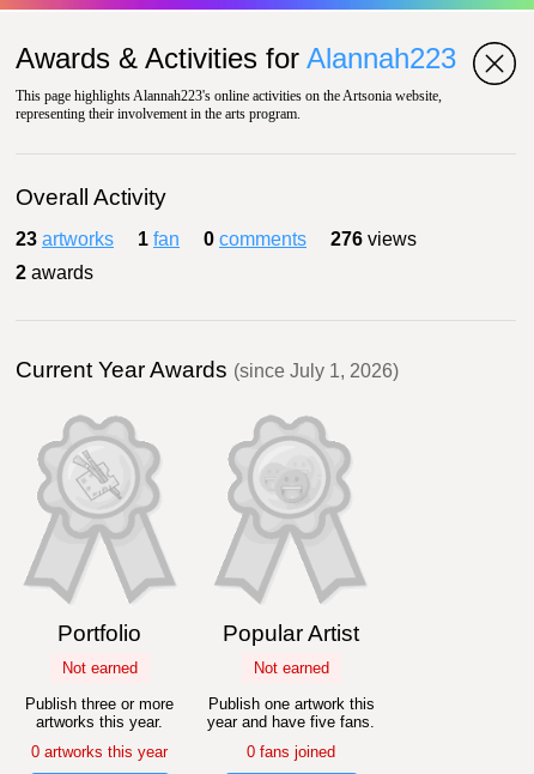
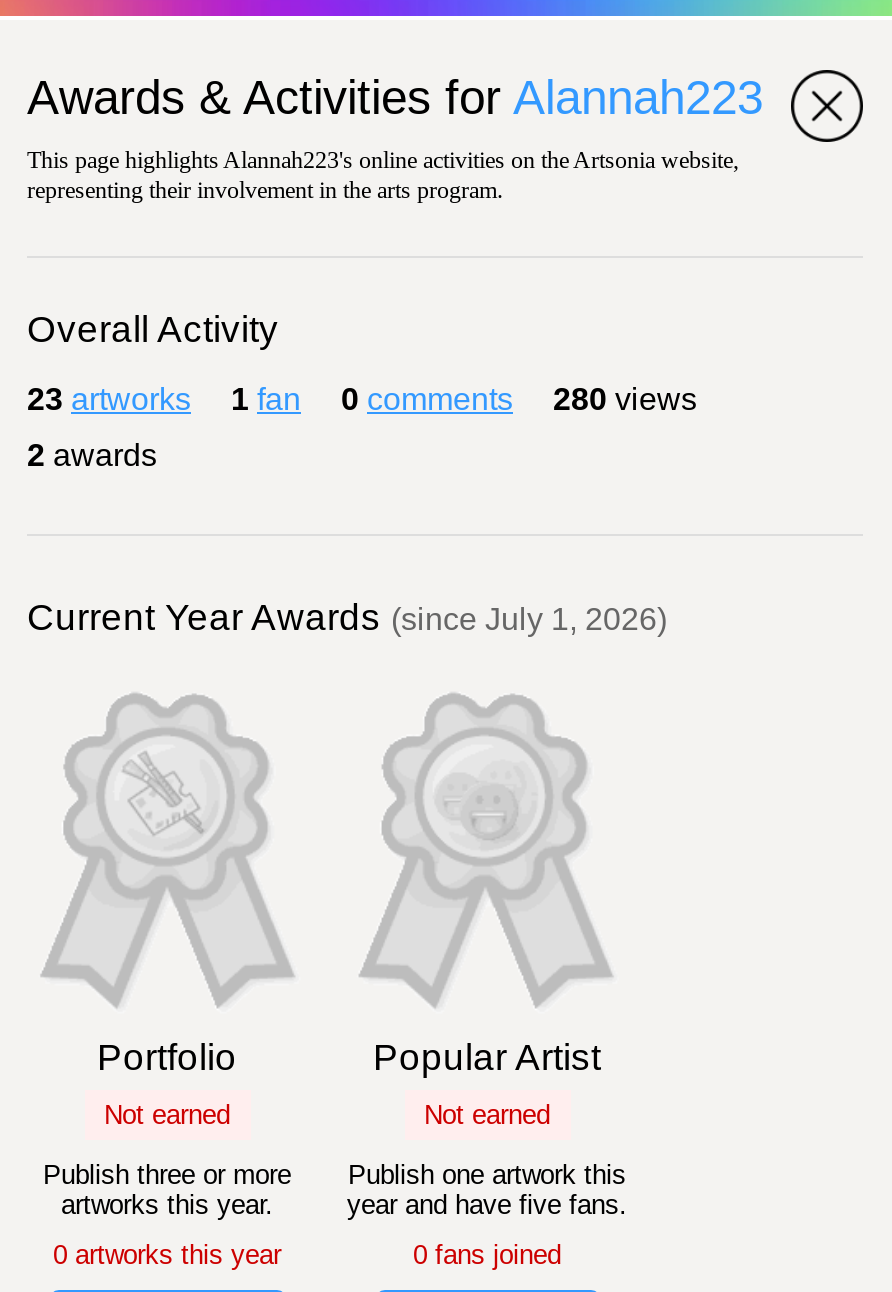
- 23 artworks 1 fan 0 comments 276 views
+ 23 artworks 1 fan 0 comments 280 views
